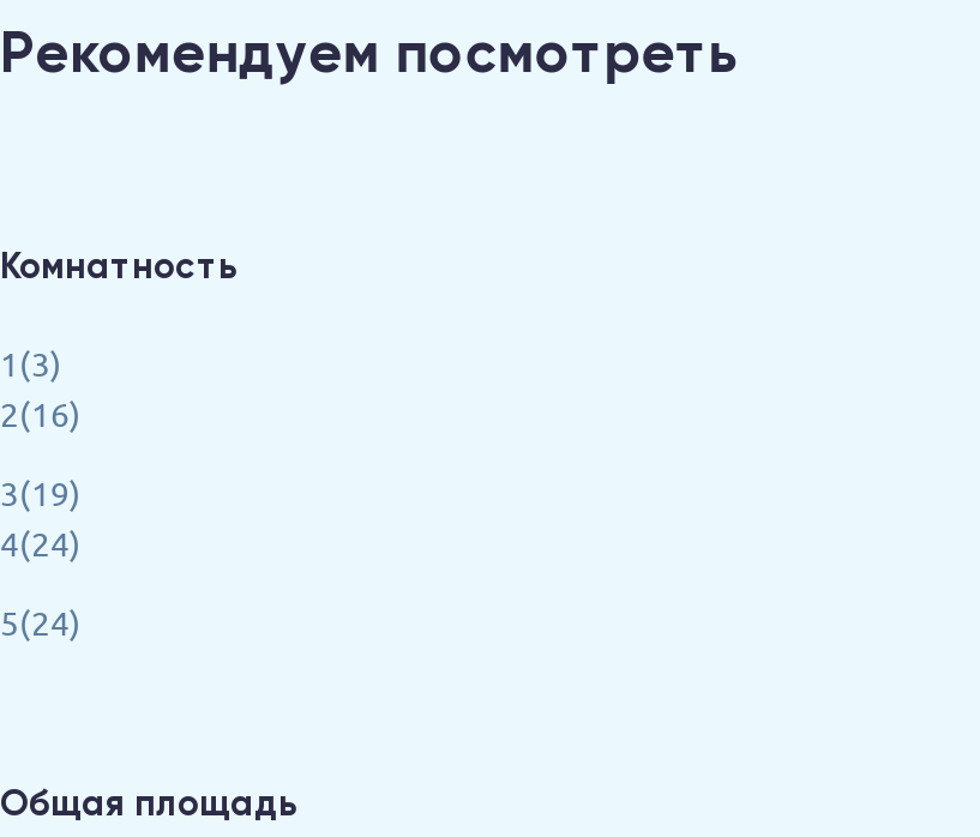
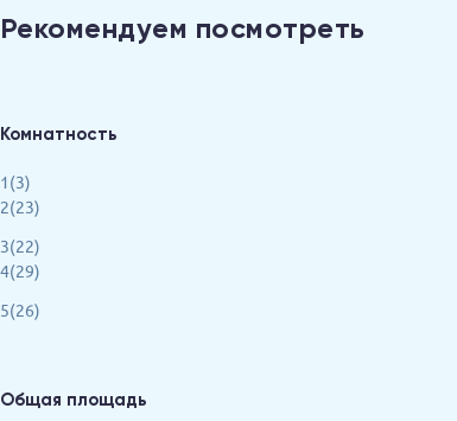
- 2(16)
+ 2(23)

- 3(19)
+ 3(22)

- 4(24)
+ 4(29)

- 5(24)
+ 5(26)
